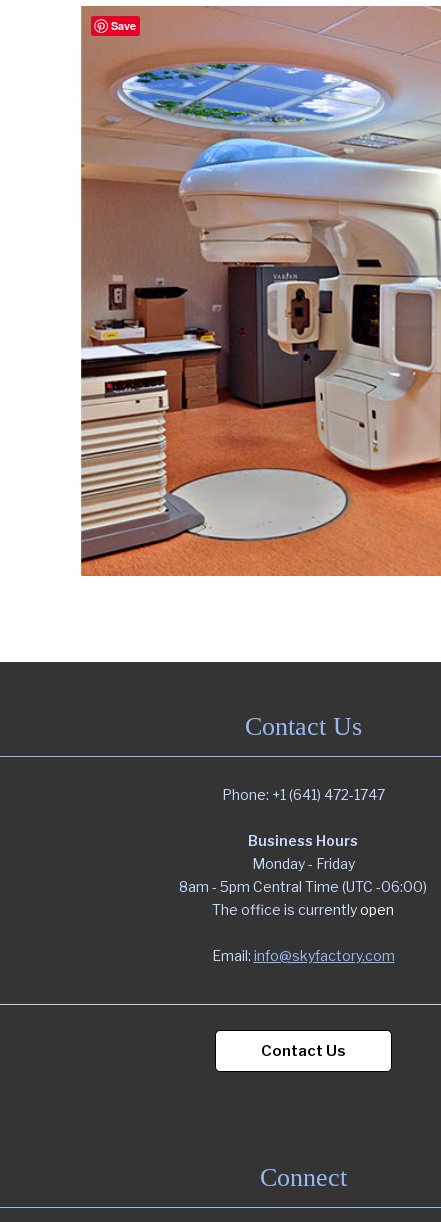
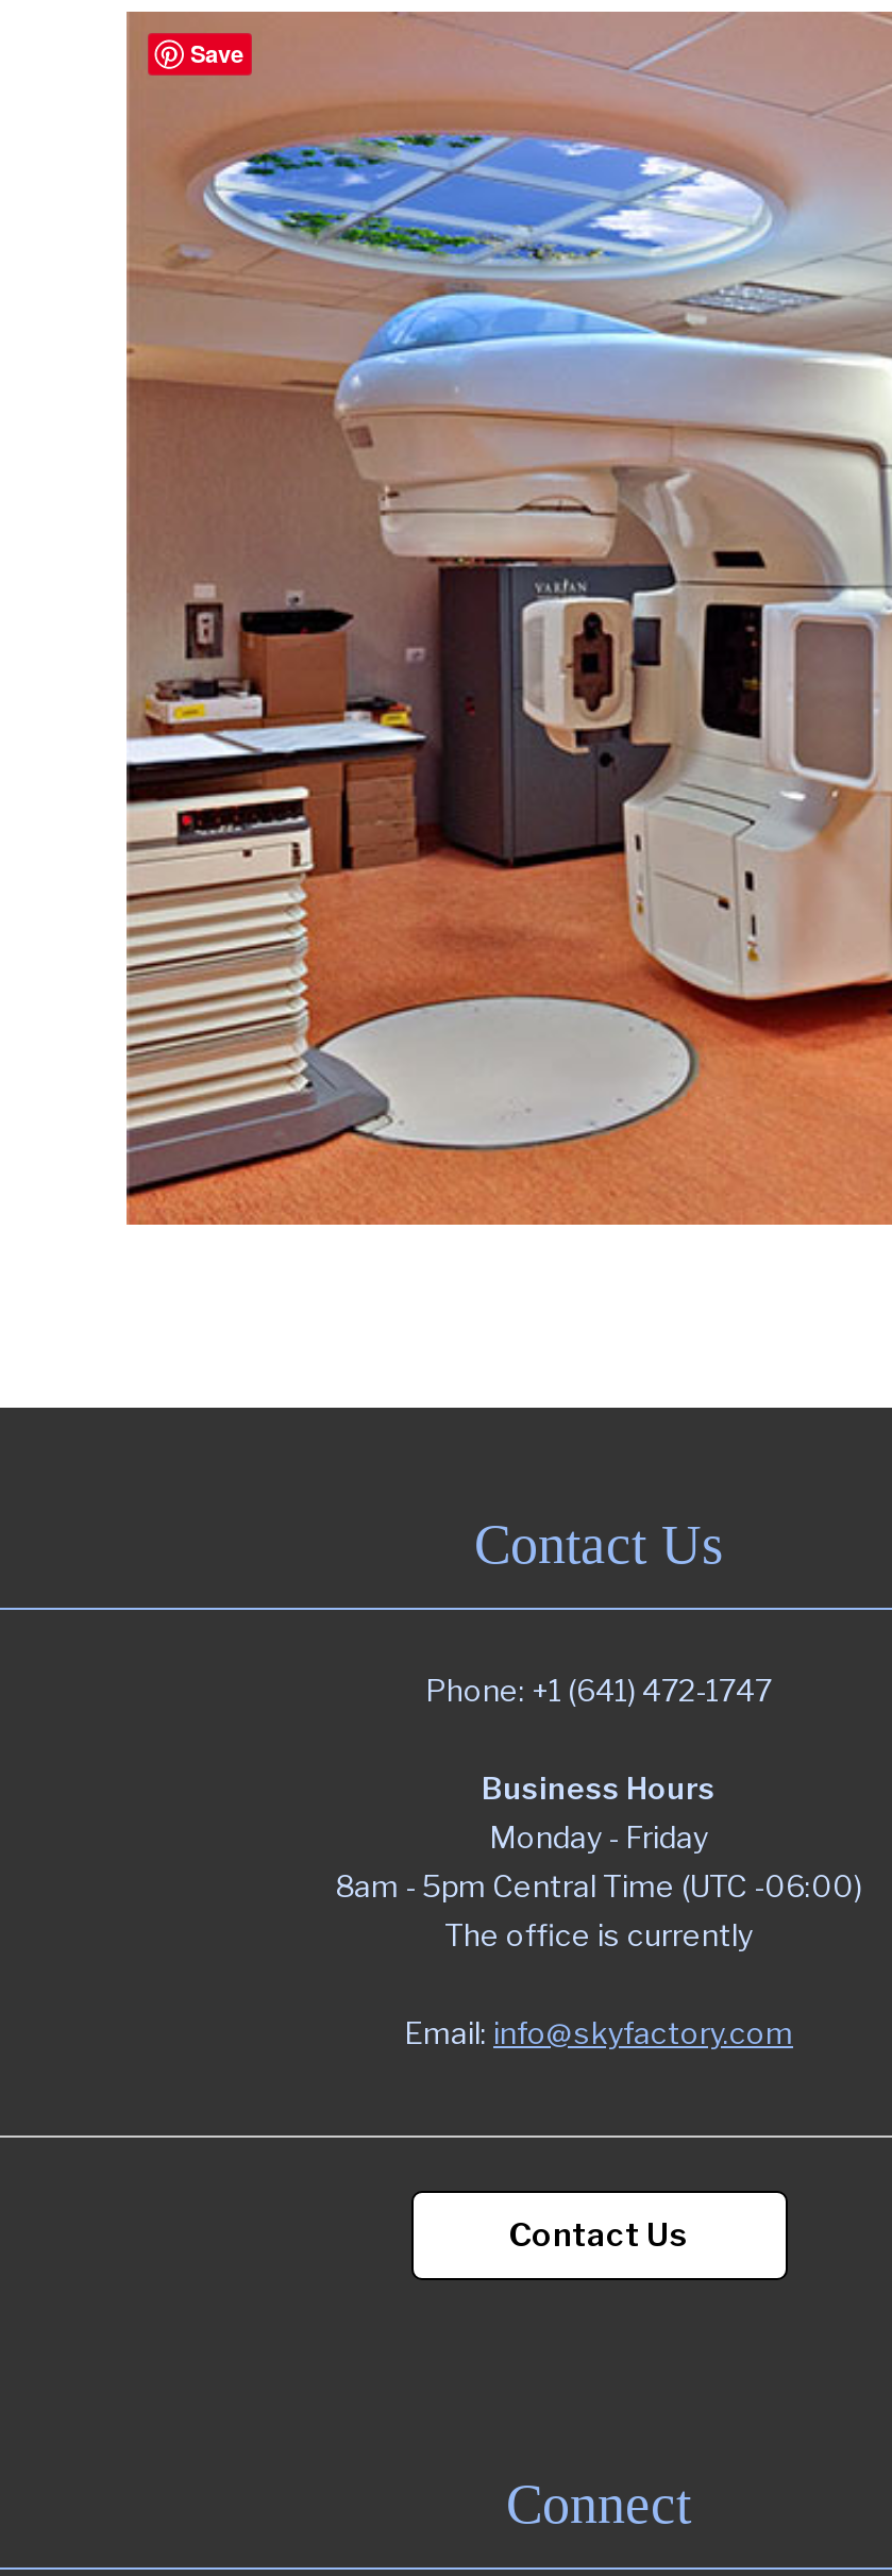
- The office is currently open
+ The office is currently
